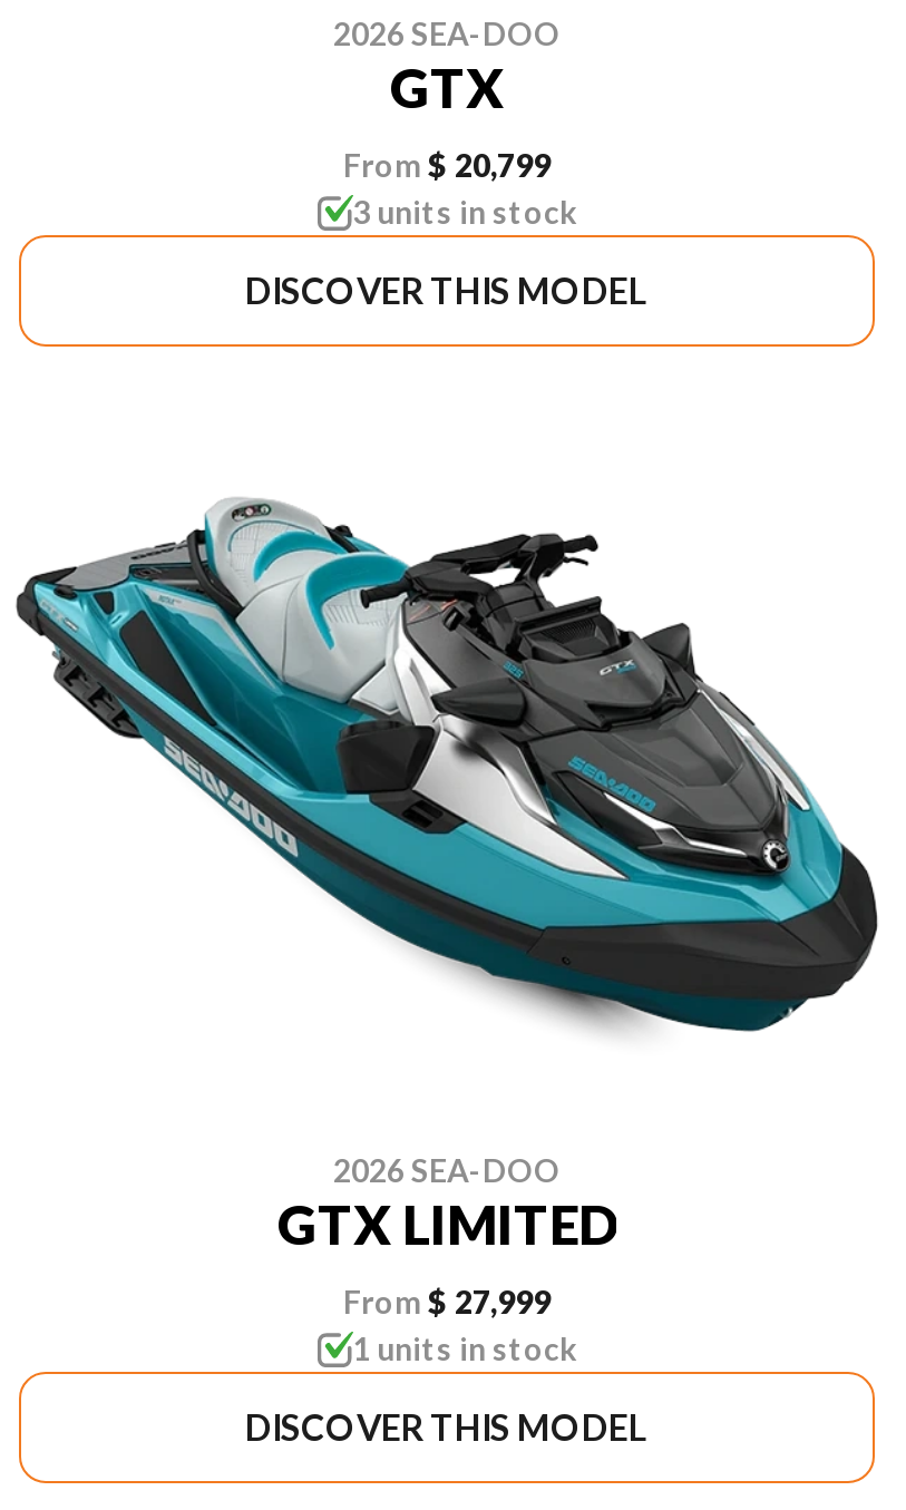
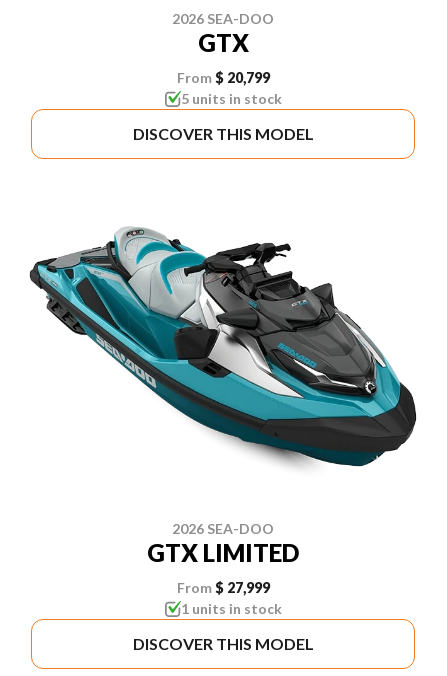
- 3 units in stock
+ 5 units in stock
